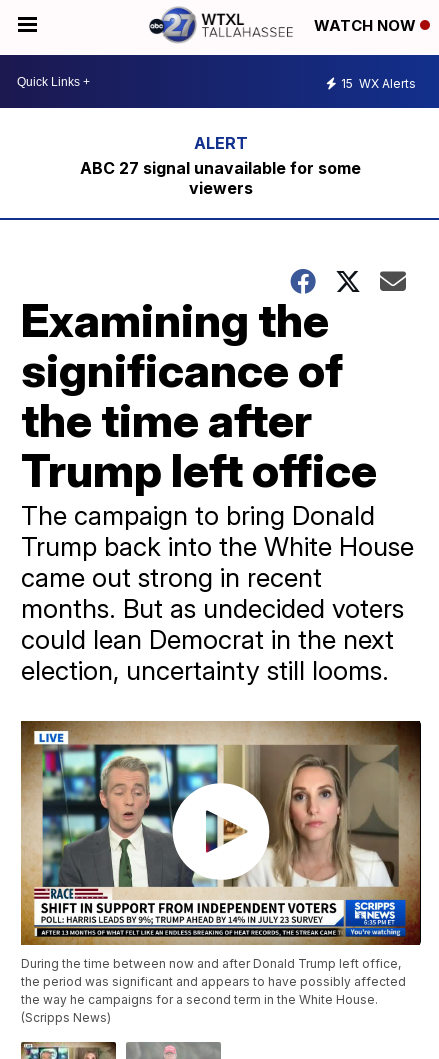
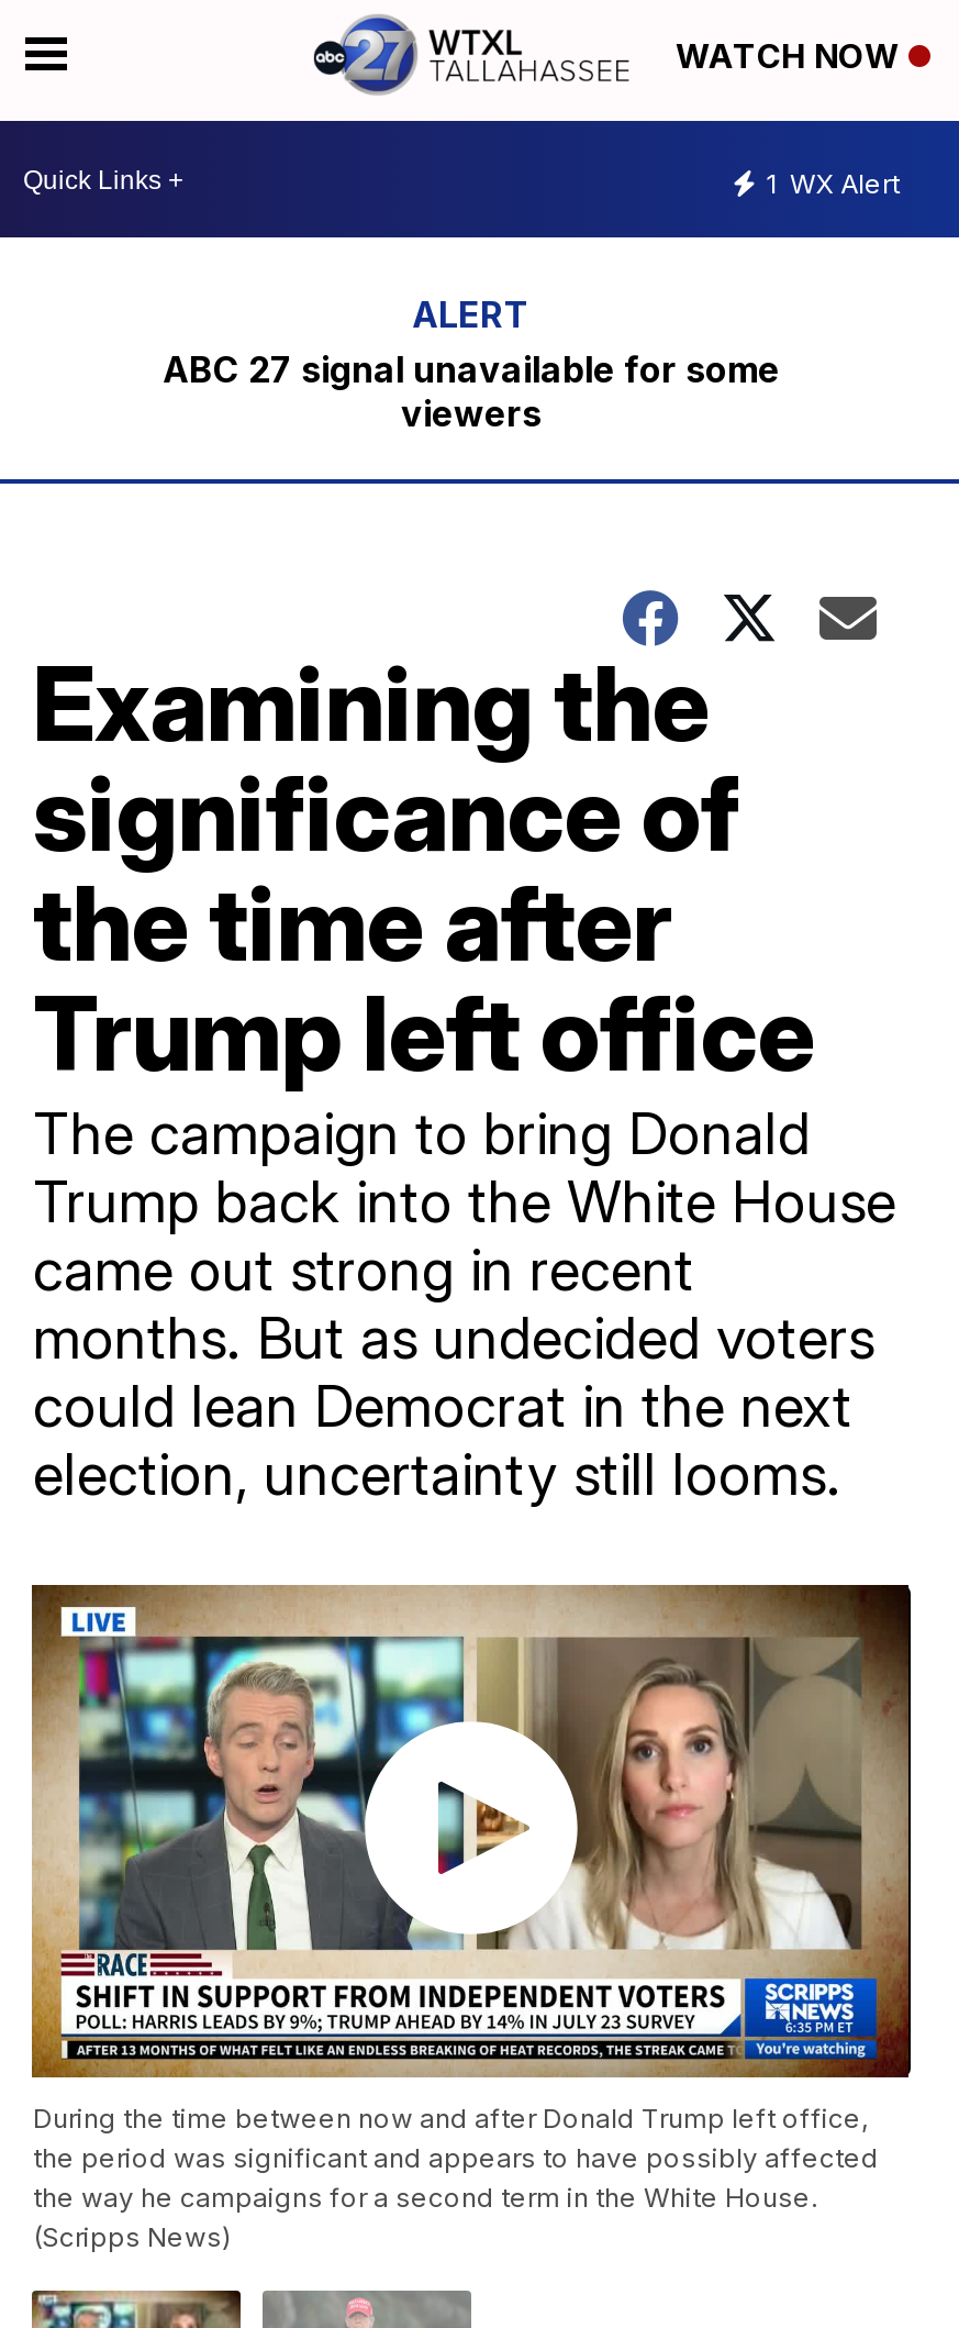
- 15 WX Alerts
+ 1 WX Alert
